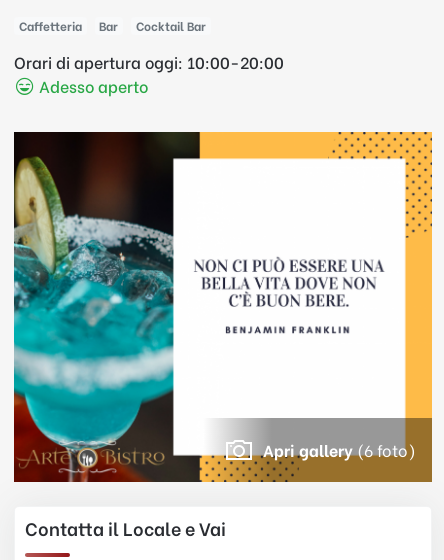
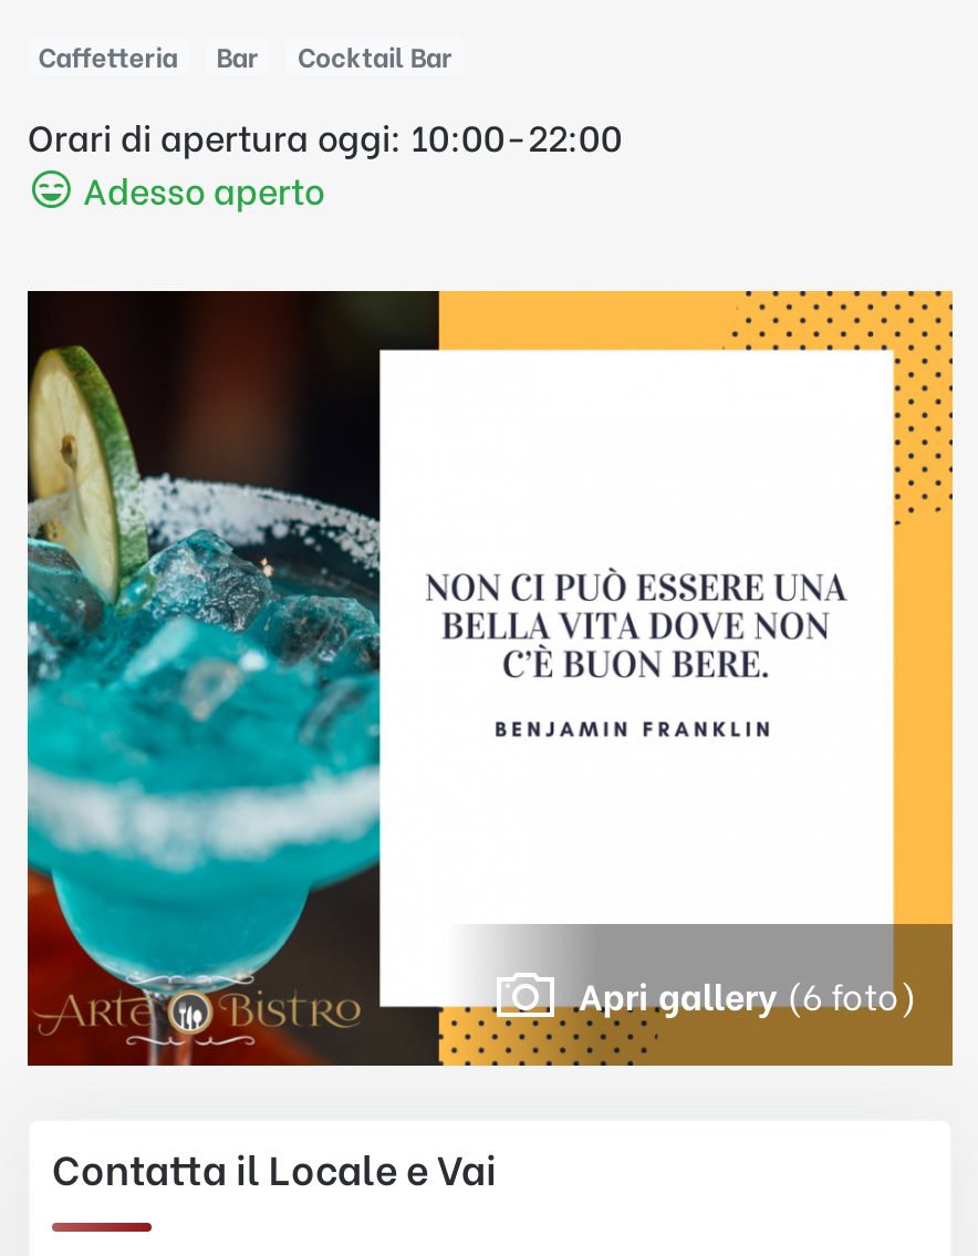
- Orari di apertura oggi: 10:00-20:00
+ Orari di apertura oggi: 10:00-22:00
